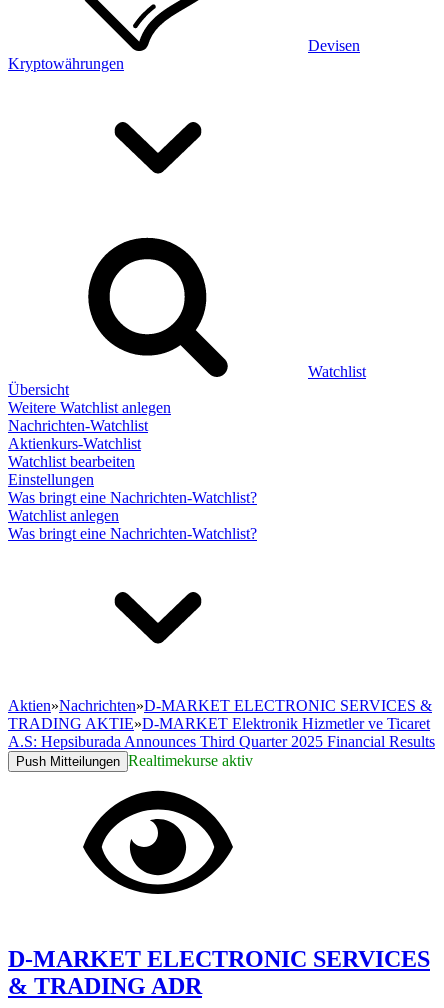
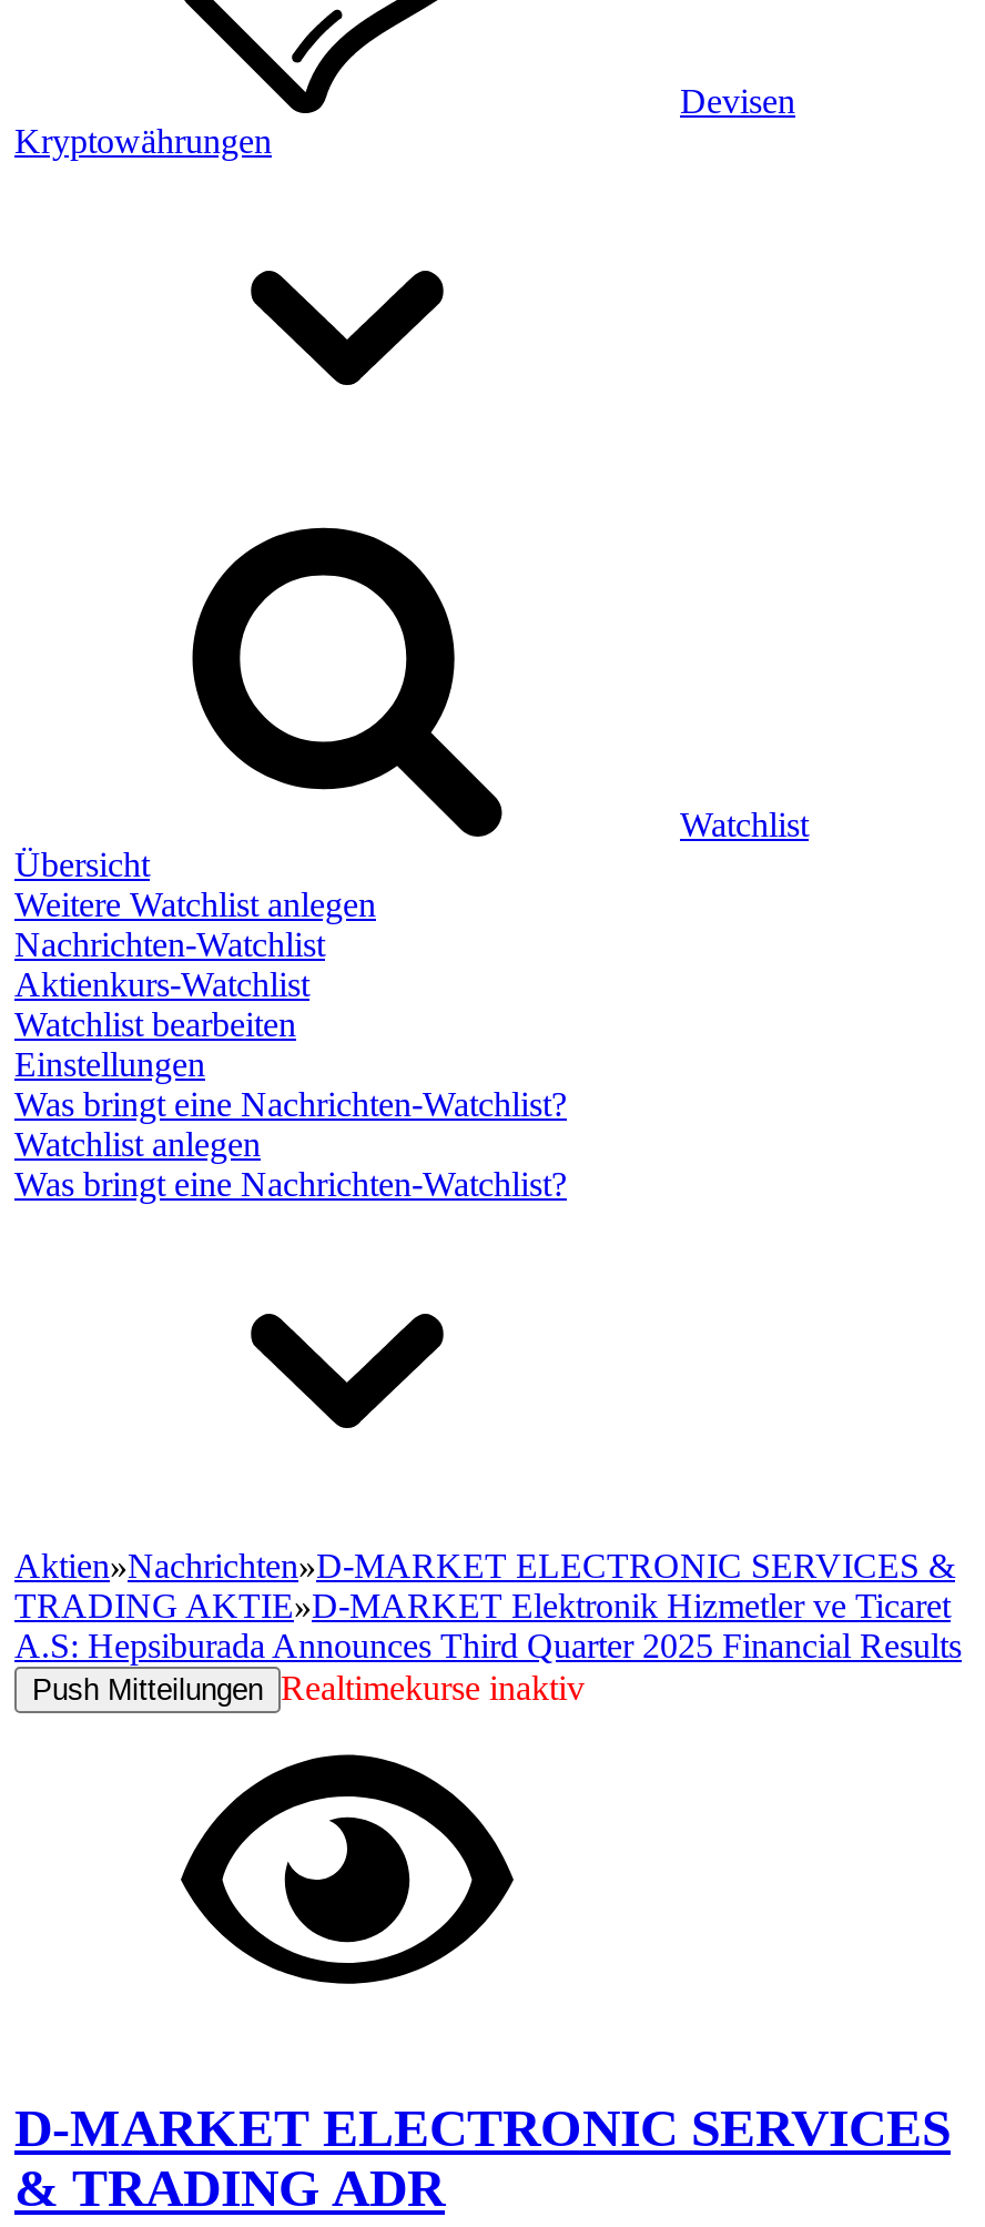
- Push Mitteilungen Realtimekurse aktiv
+ Push Mitteilungen Realtimekurse inaktiv
